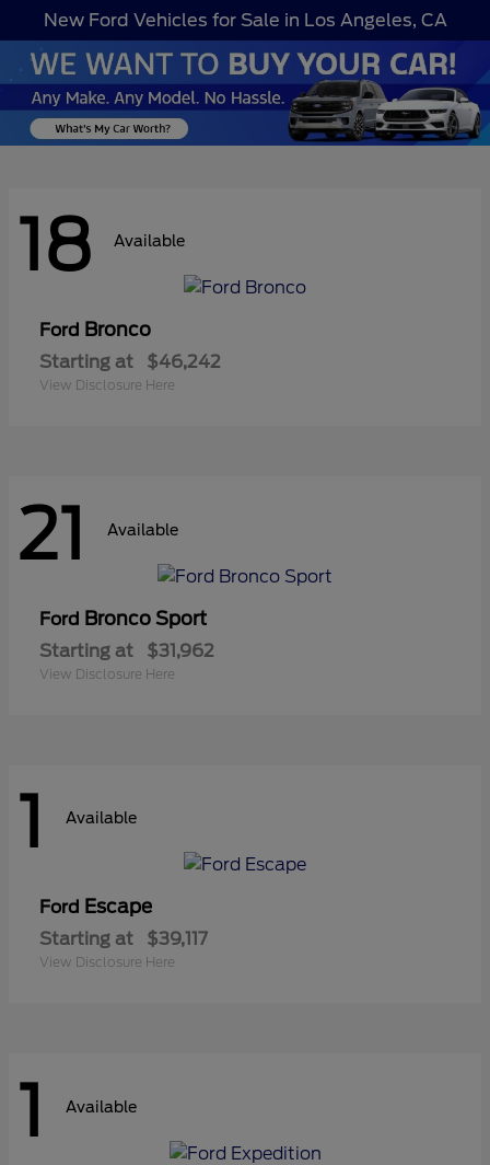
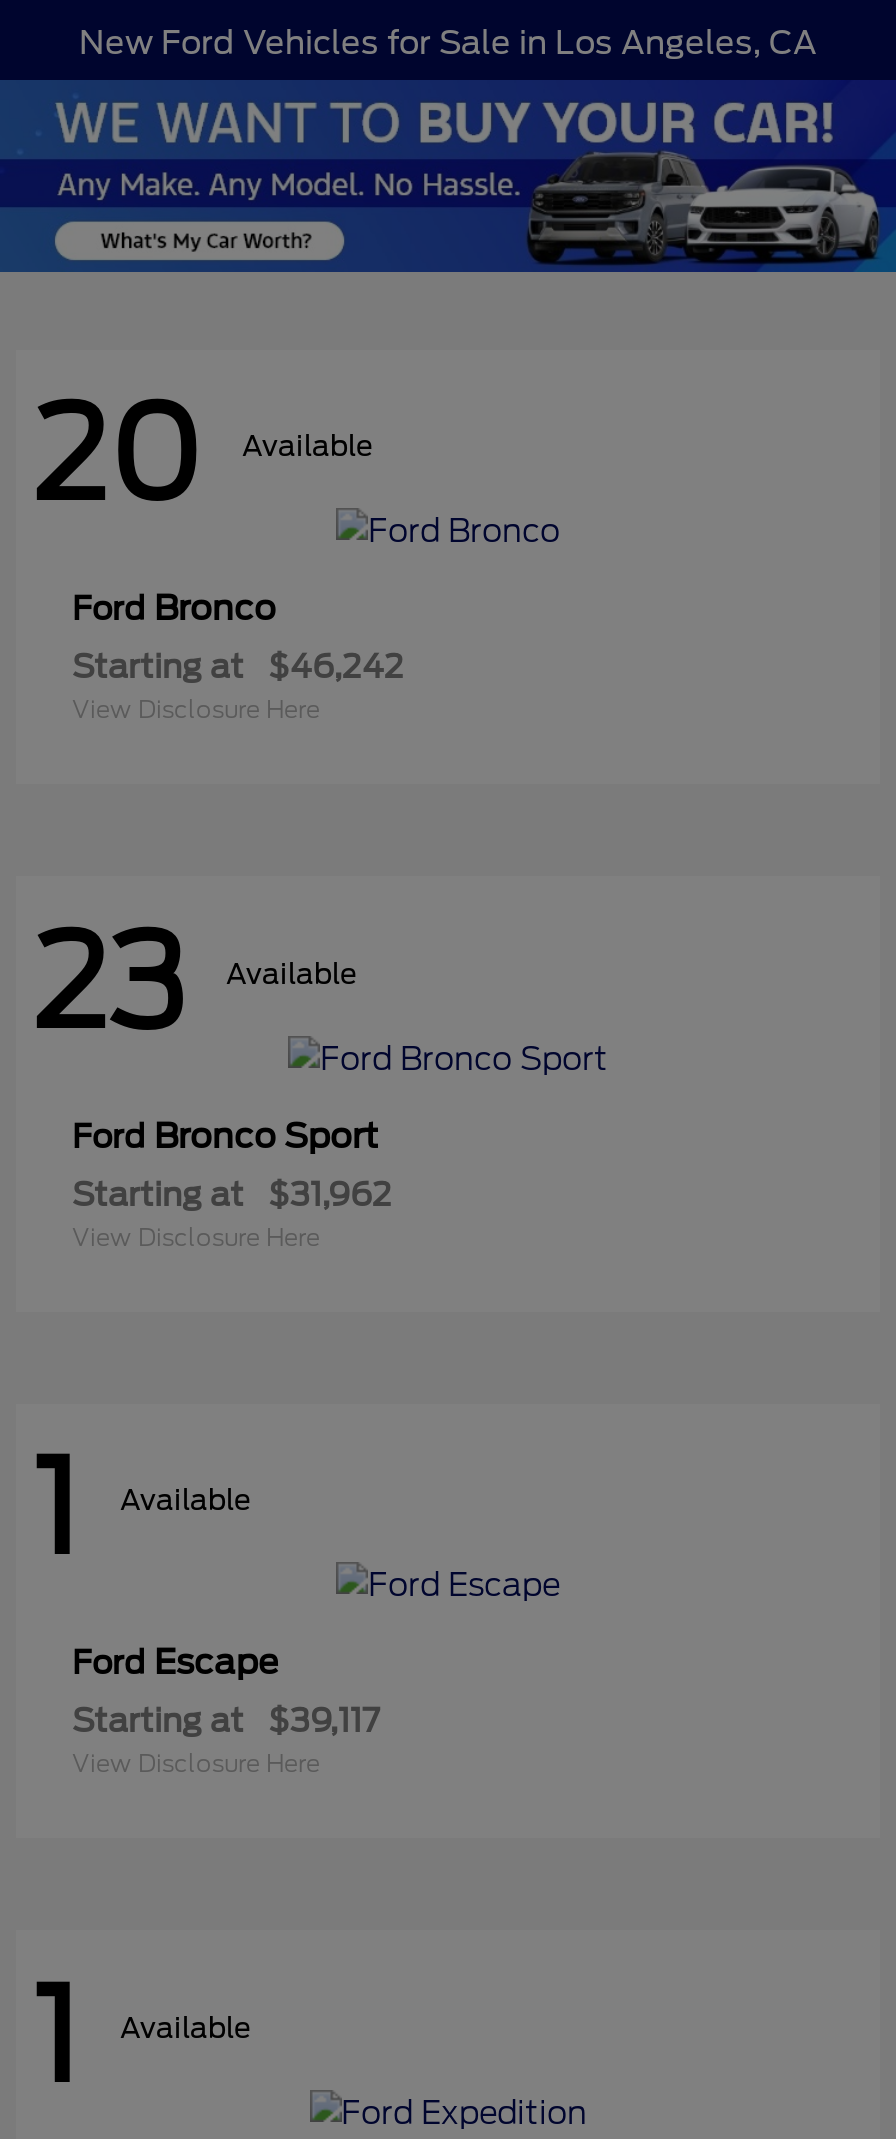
- 18 Available
+ 20 Available

- 21 Available
+ 23 Available
